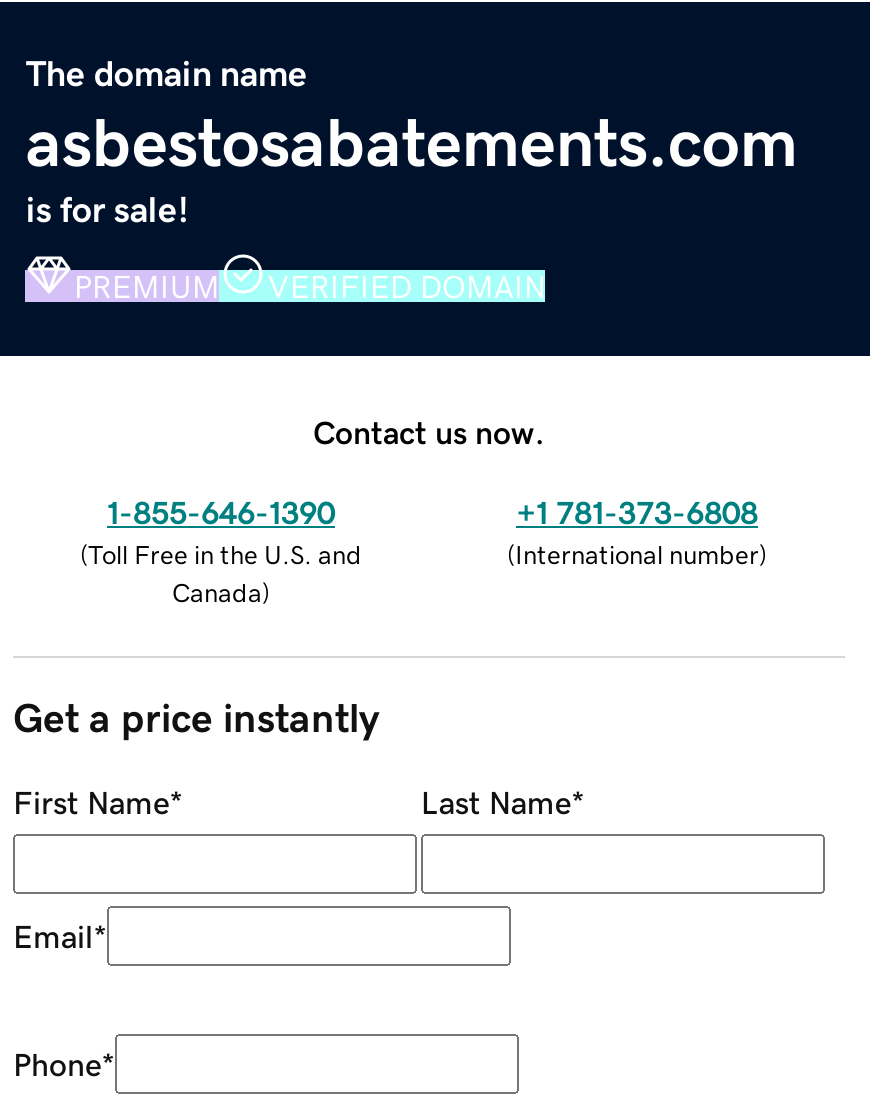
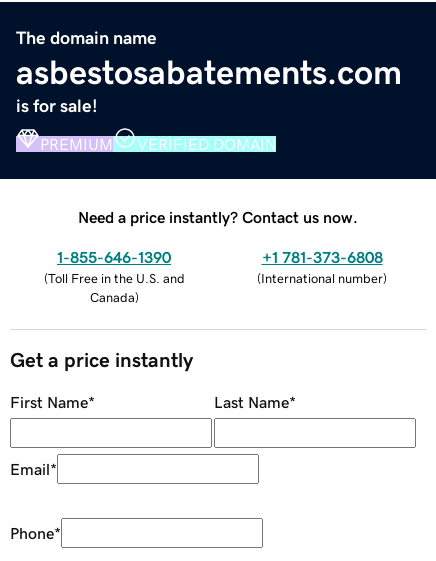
- Contact us now.
+ Need a price instantly? Contact us now.
